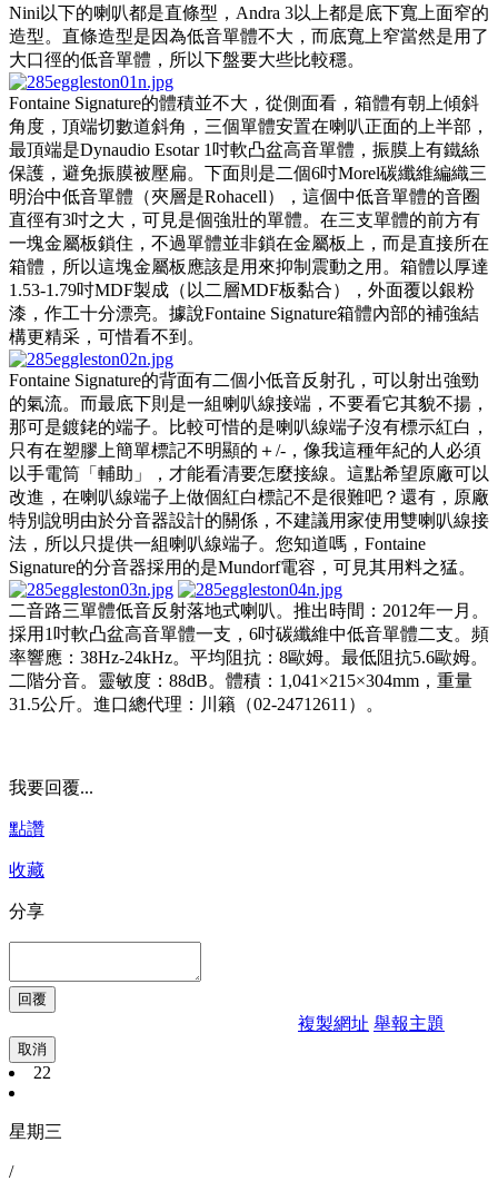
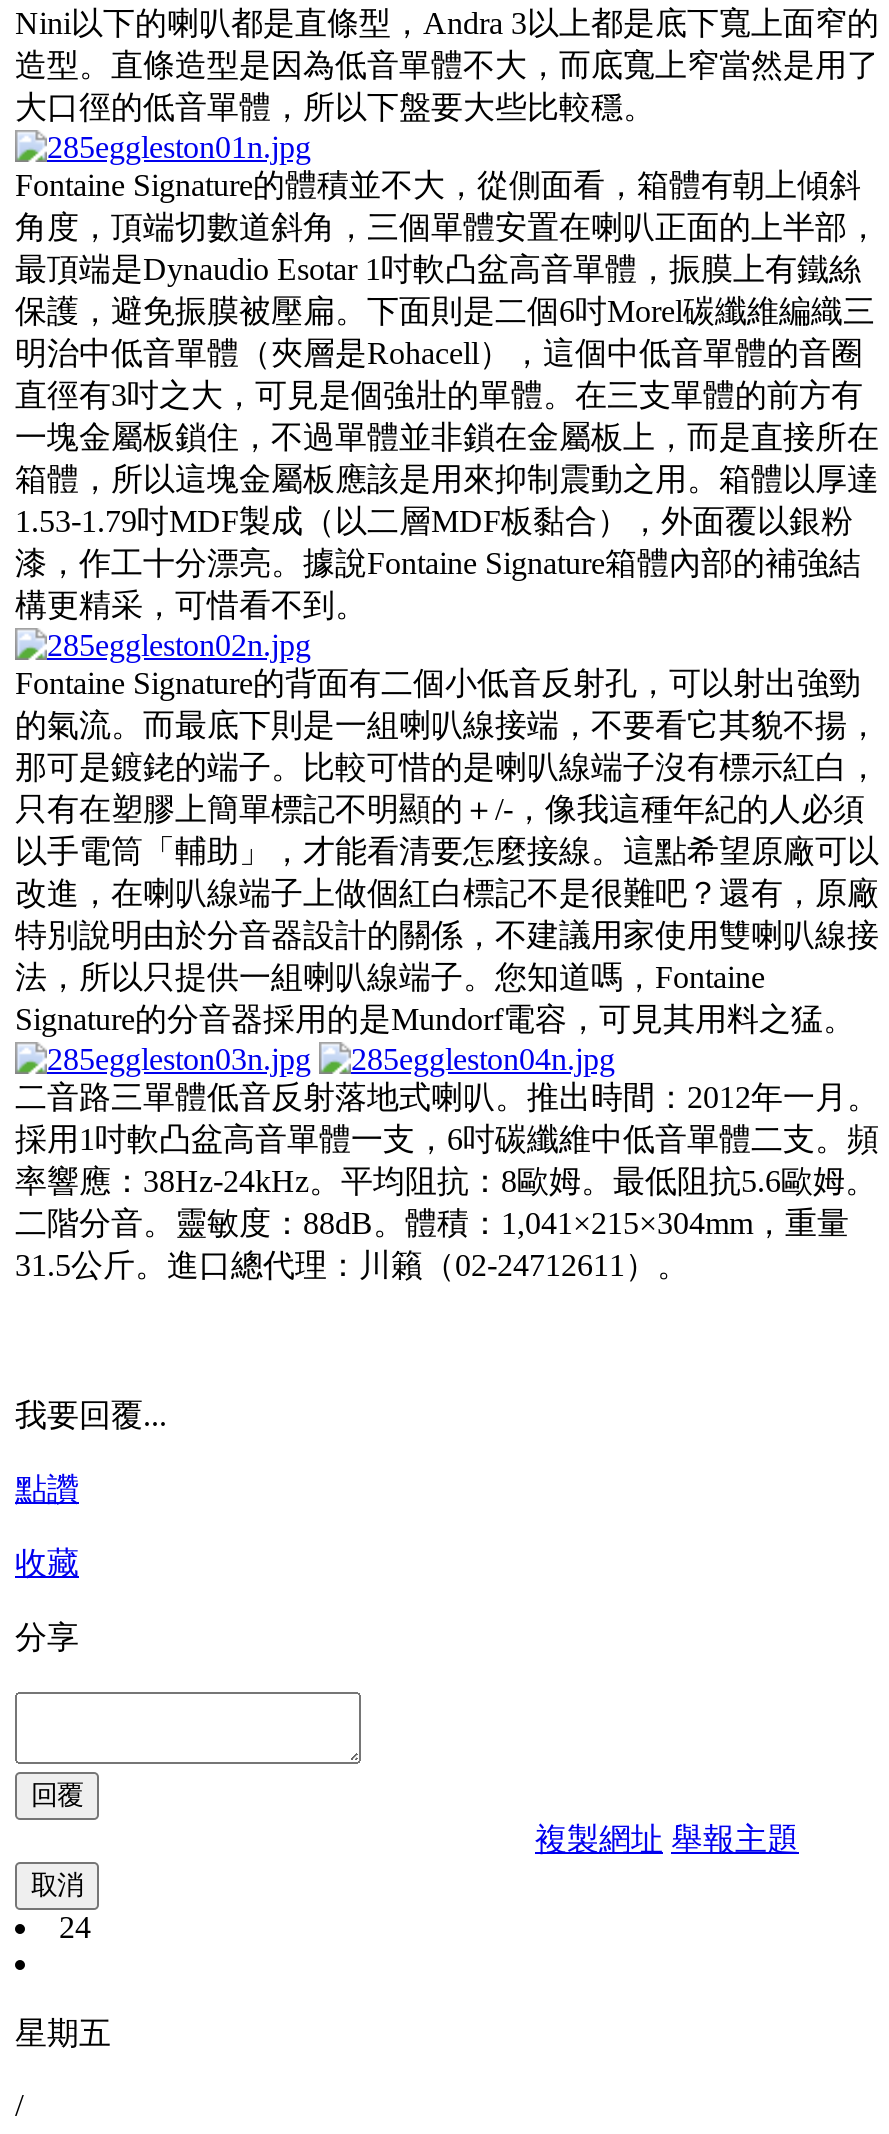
- 22
+ 24

- 星期三
+ 星期五
